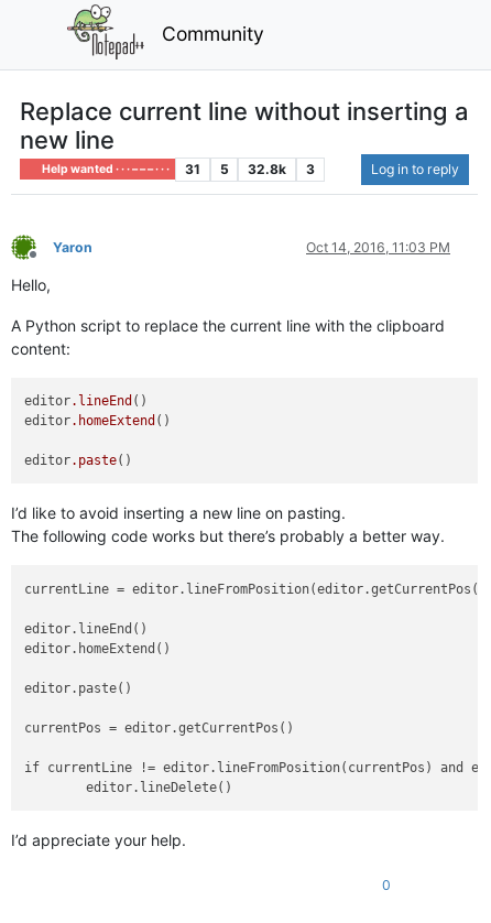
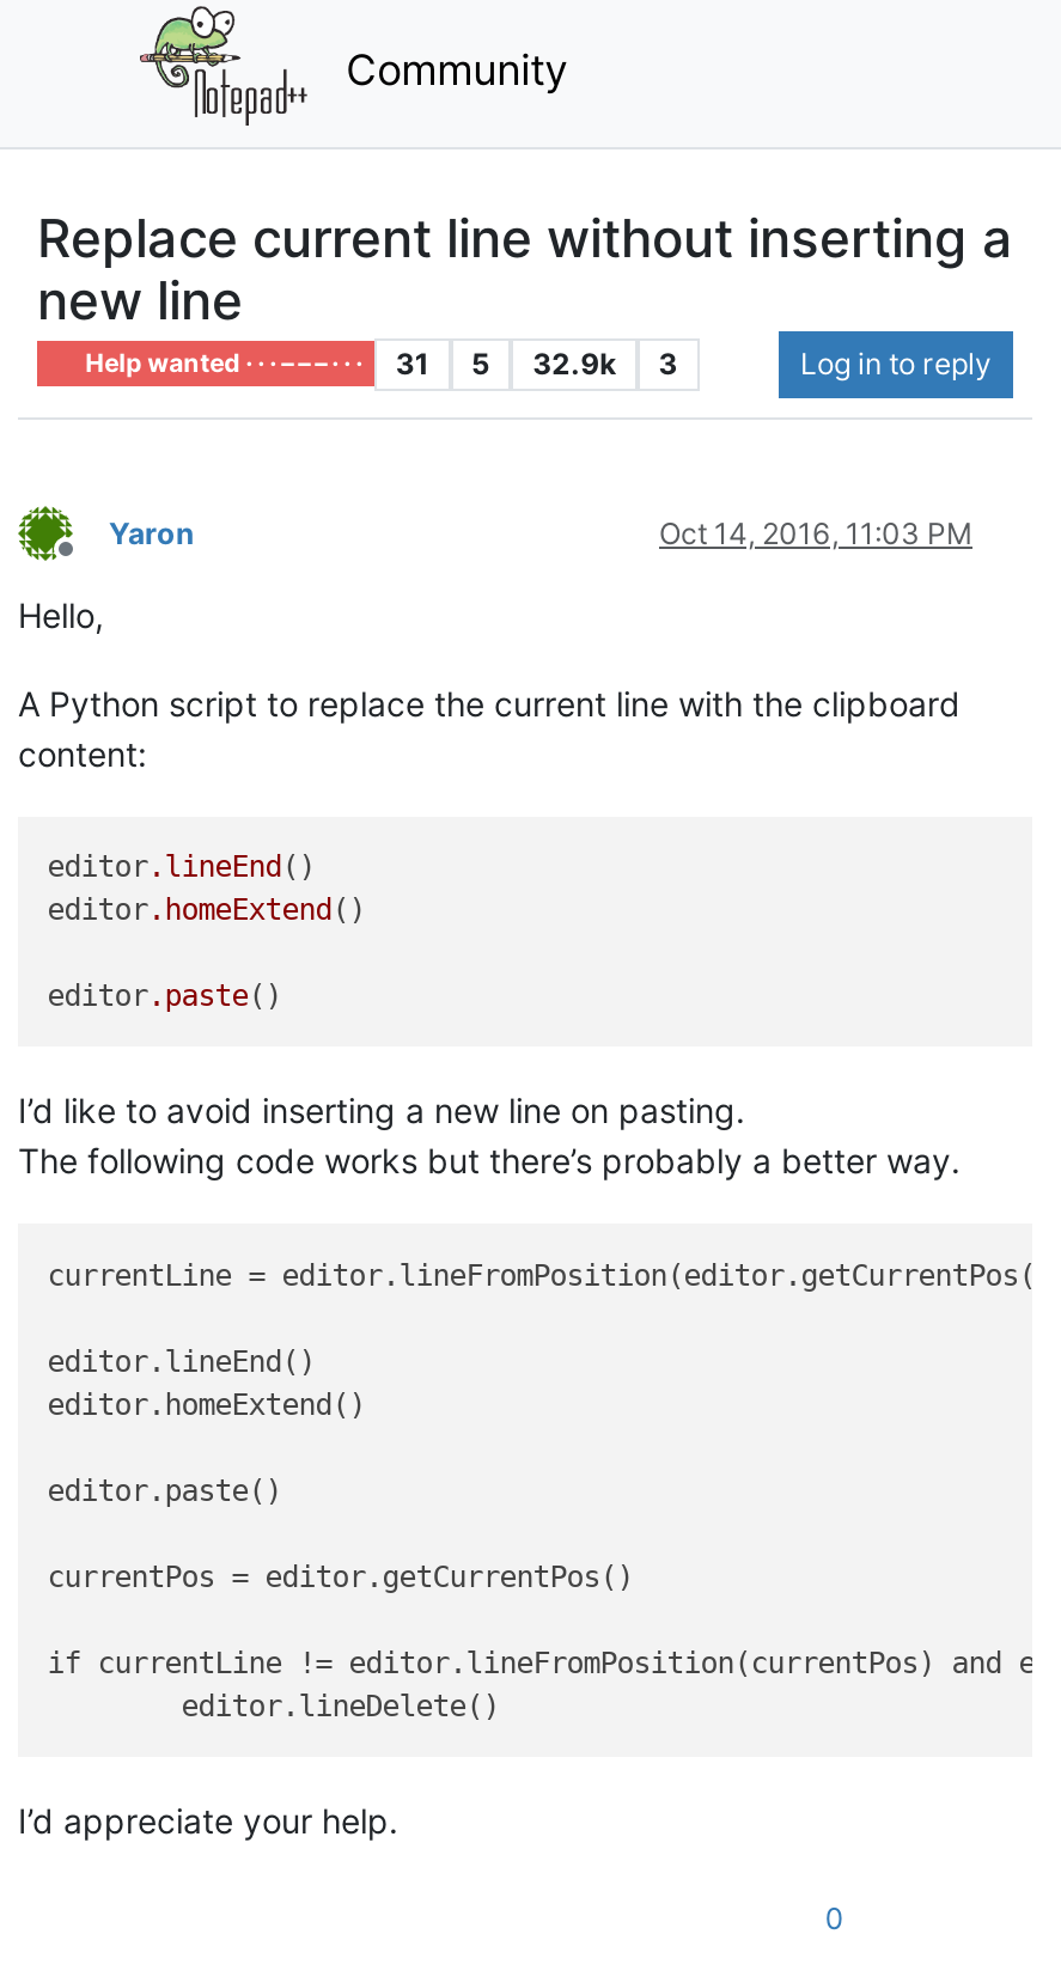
- Help wanted · · · – – – · · · 31 5 32.8k 3
+ Help wanted · · · – – – · · · 31 5 32.9k 3
